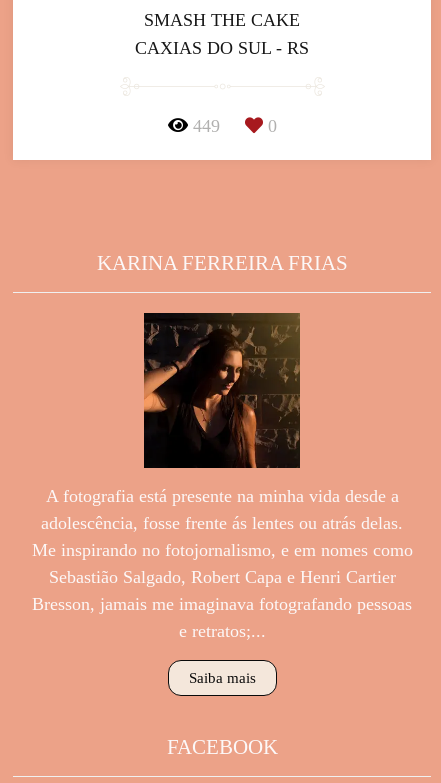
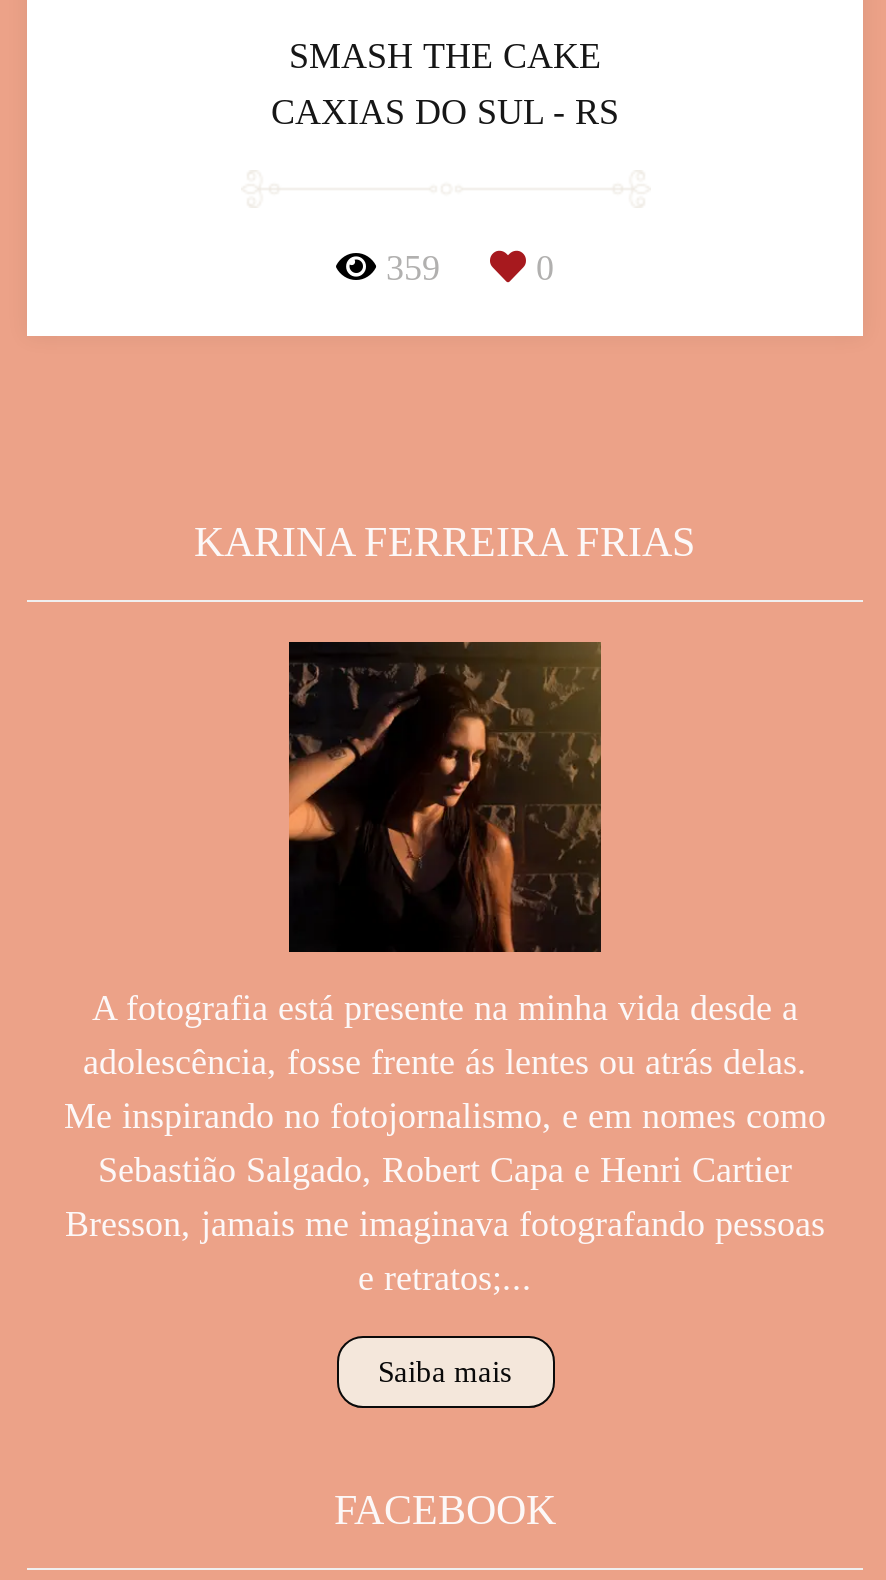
- 449
+ 359
